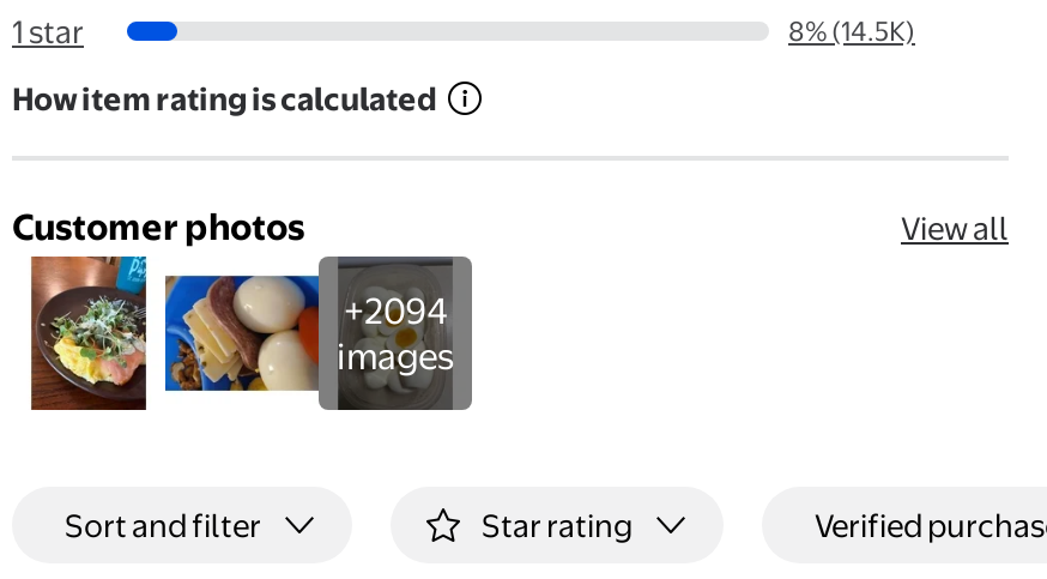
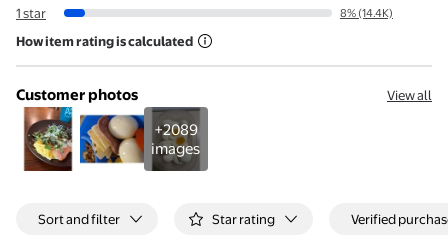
- 8% (14.5K)
+ 8% (14.4K)

- +2094
+ +2089
